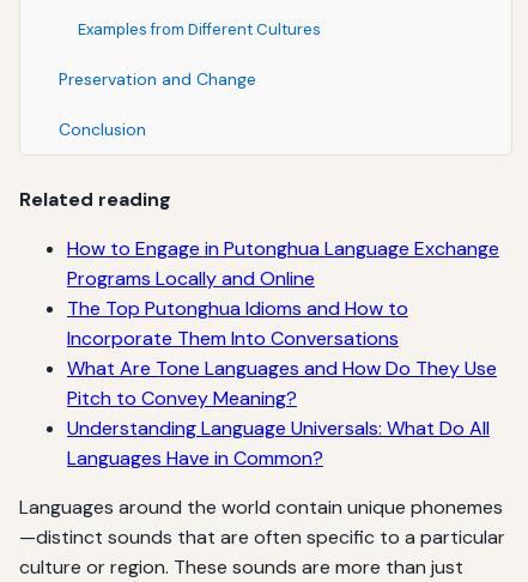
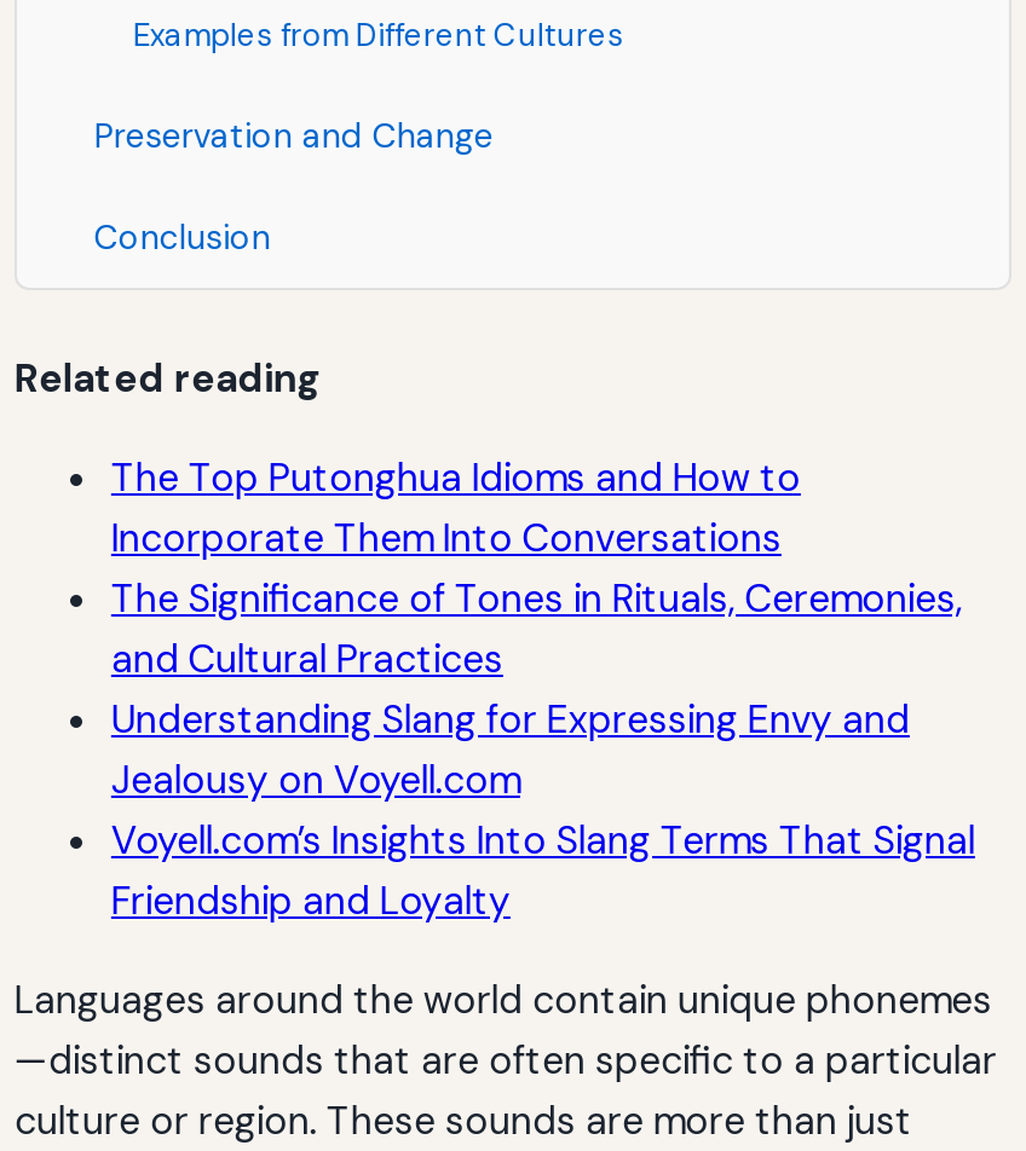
- How to Engage in Putonghua Language Exchange
- Programs Locally and Online

moved up: The Top Putonghua Idioms and How to | Incorporate Them Into Conversations

- What Are Tone Languages and How Do They Use
- Pitch to Convey Meaning?
- Understanding Language Universals: What Do All
- Languages Have in Common?
+ The Significance of Tones in Rituals, Ceremonies,
+ and Cultural Practices
+ Understanding Slang for Expressing Envy and
+ Jealousy on Voyell.com
+ Voyell.com’s Insights Into Slang Terms That Signal
+ Friendship and Loyalty
